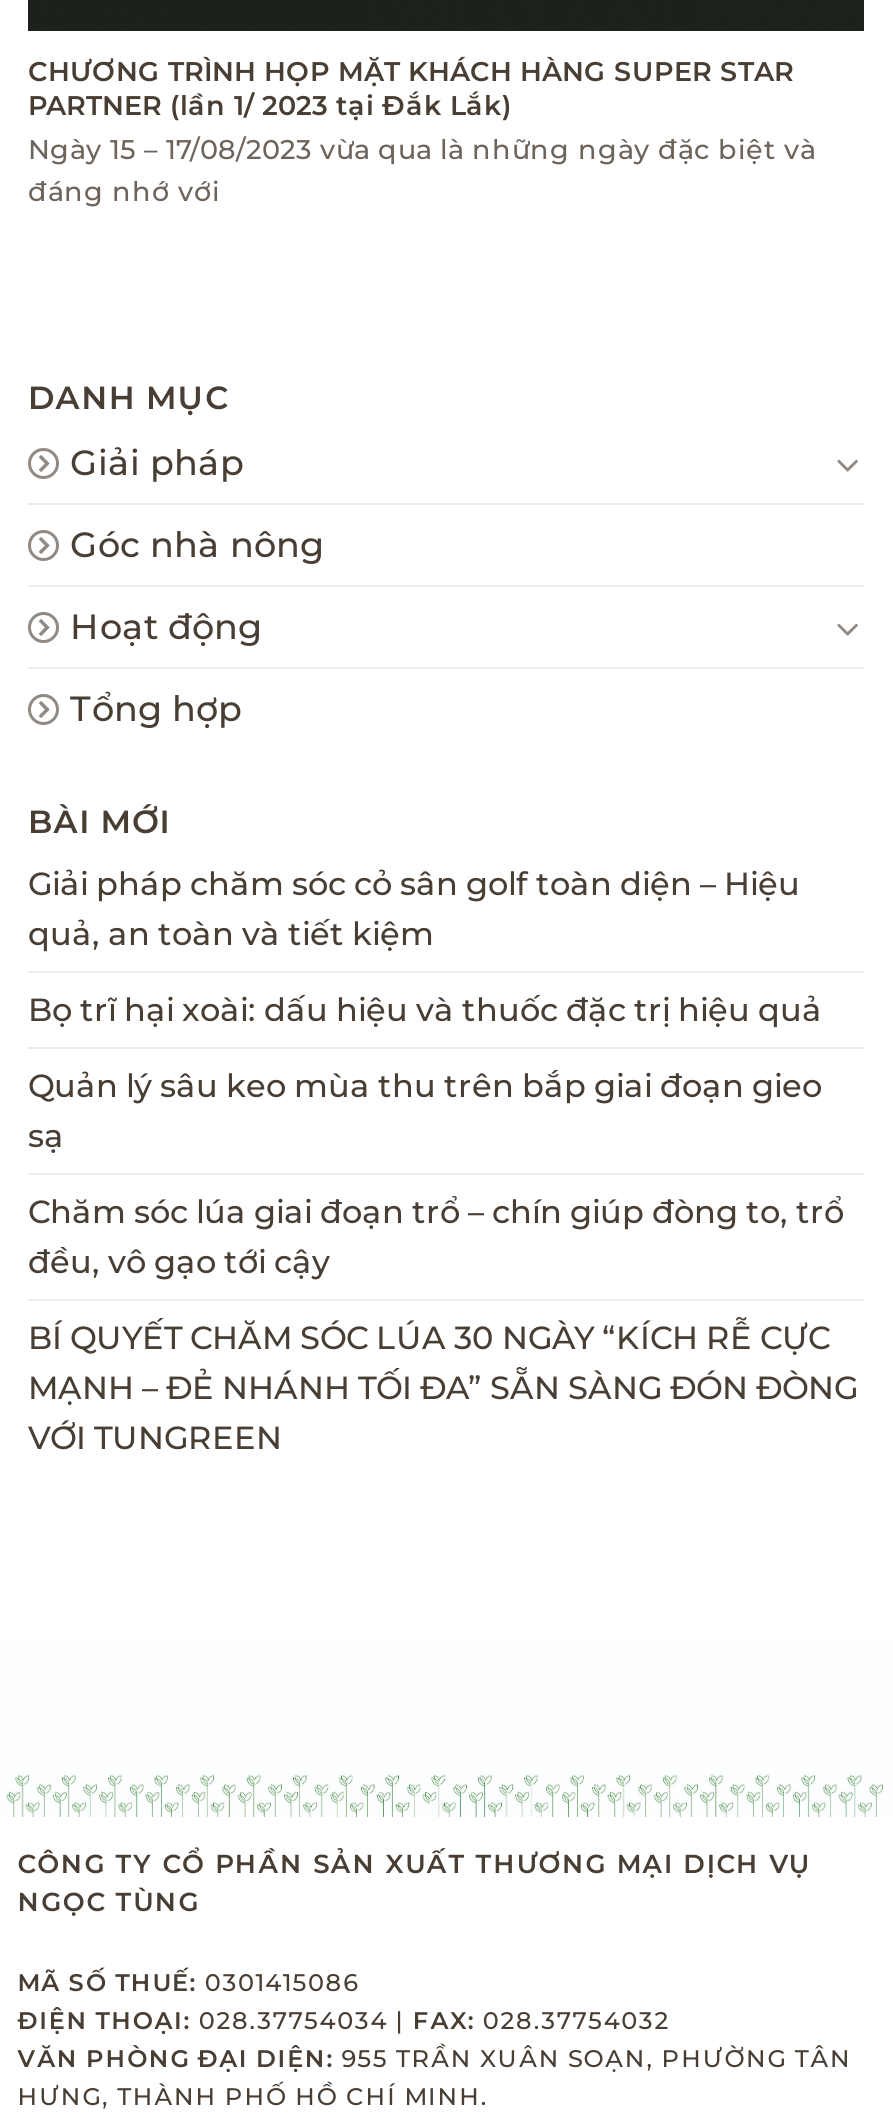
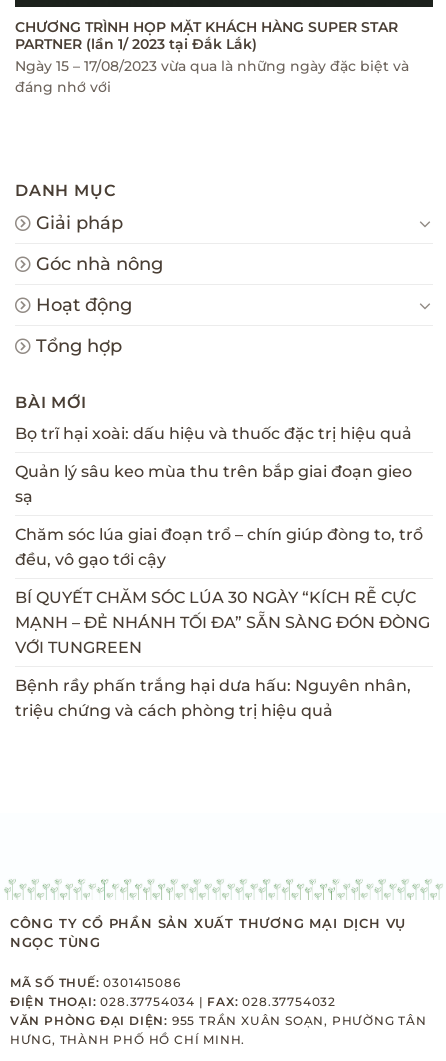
- Giải pháp chăm sóc cỏ sân golf toàn diện – Hiệu
- quả, an toàn và tiết kiệm

moved up: Bọ trĩ hại xoài: dấu hiệu và thuốc đặc trị hiệu quả | Quản lý sâu keo mùa thu trên bắp giai đoạn gieo | sạ | Chăm sóc lúa giai đoạn trổ – chín giúp đòng to, trổ | đều, vô gạo tới cậy | BÍ QUYẾT CHĂM SÓC LÚA 30 NGÀY “KÍCH RỄ CỰC | MẠNH – ĐẺ NHÁNH TỐI ĐA” SẴN SÀNG ĐÓN ĐÒNG | VỚI TUNGREEN

+ Bệnh rầy phấn trắng hại dưa hấu: Nguyên nhân,
+ triệu chứng và cách phòng trị hiệu quả
